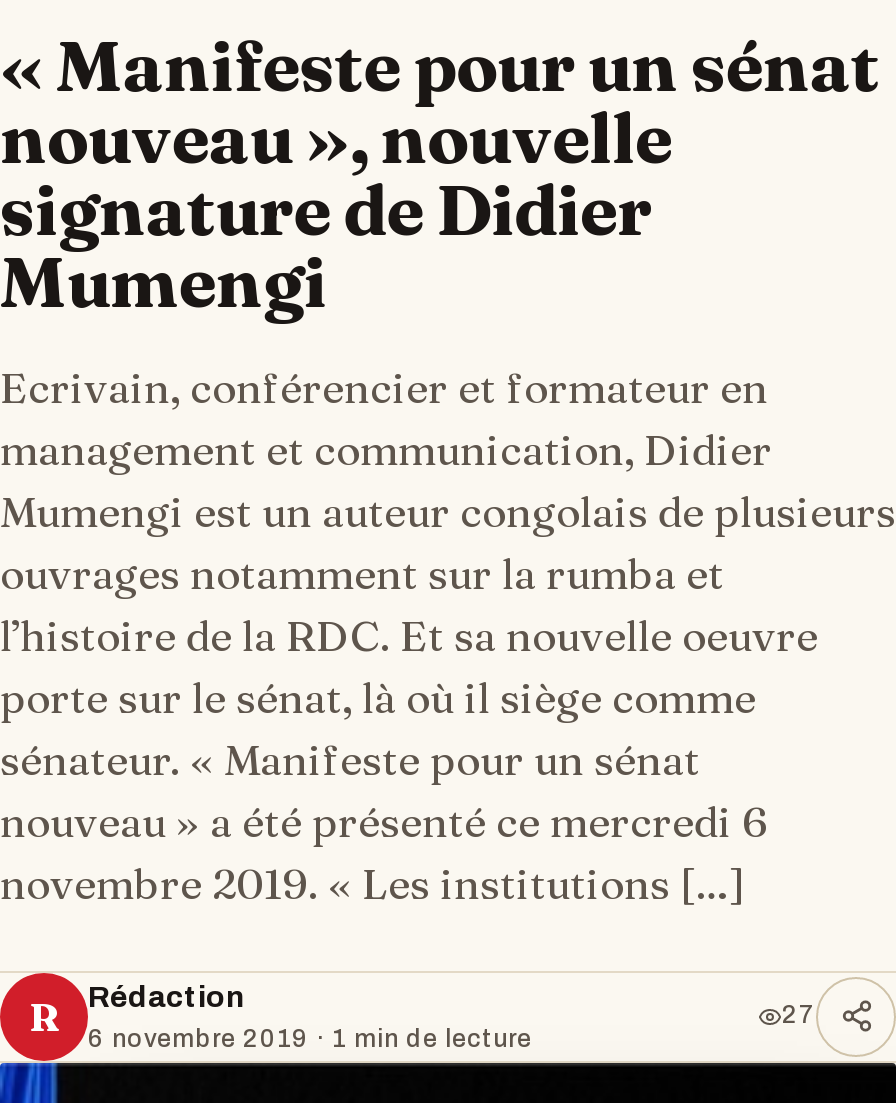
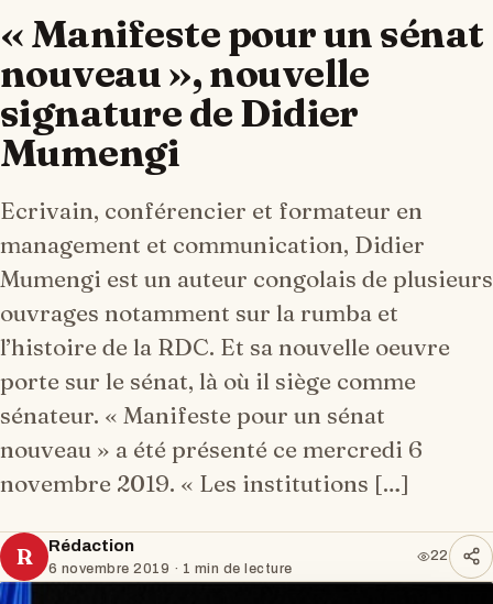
- 27
+ 22
